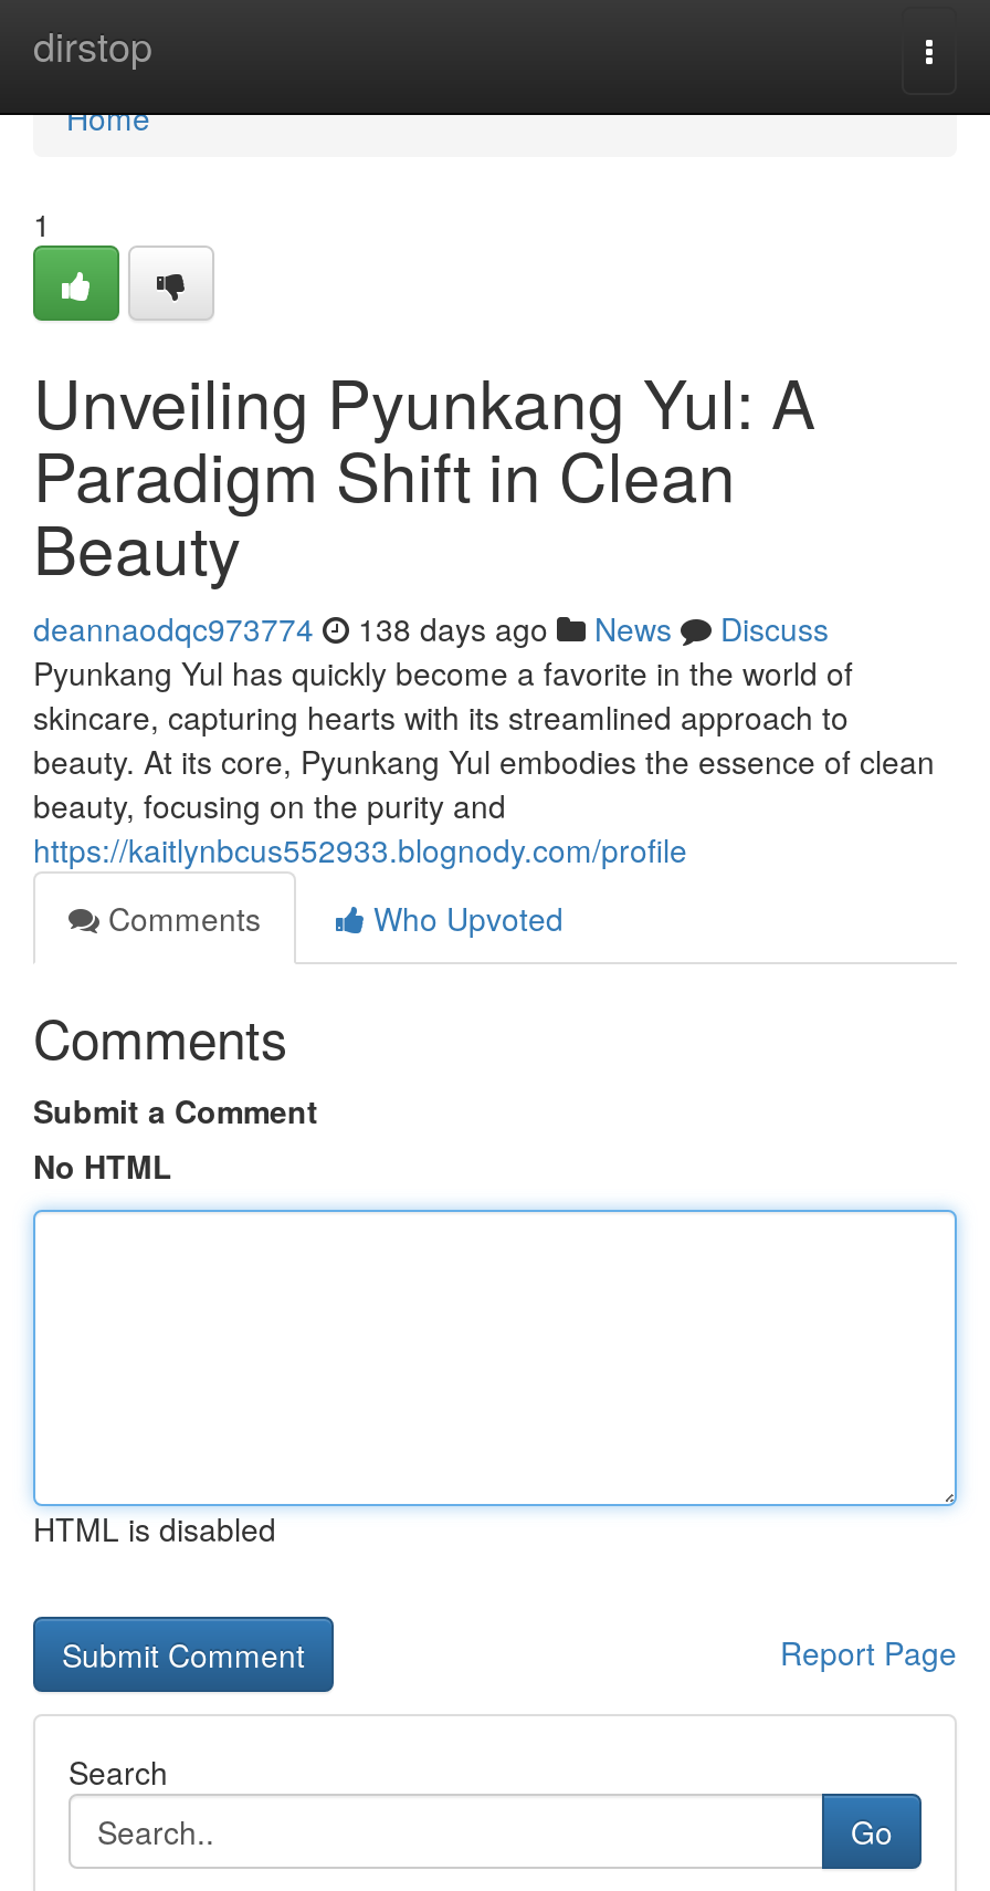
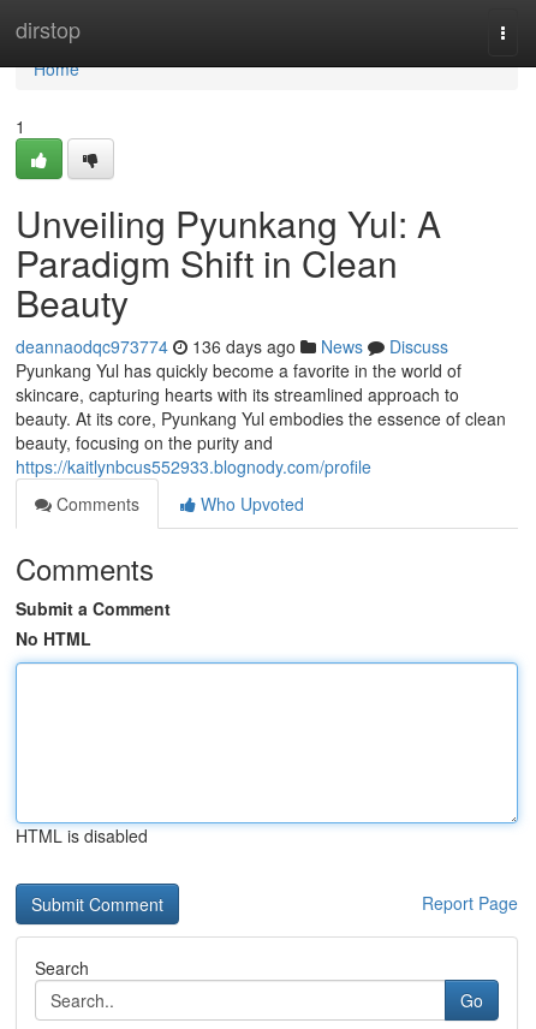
- deannaodqc973774 138 days ago News Discuss
+ deannaodqc973774 136 days ago News Discuss
